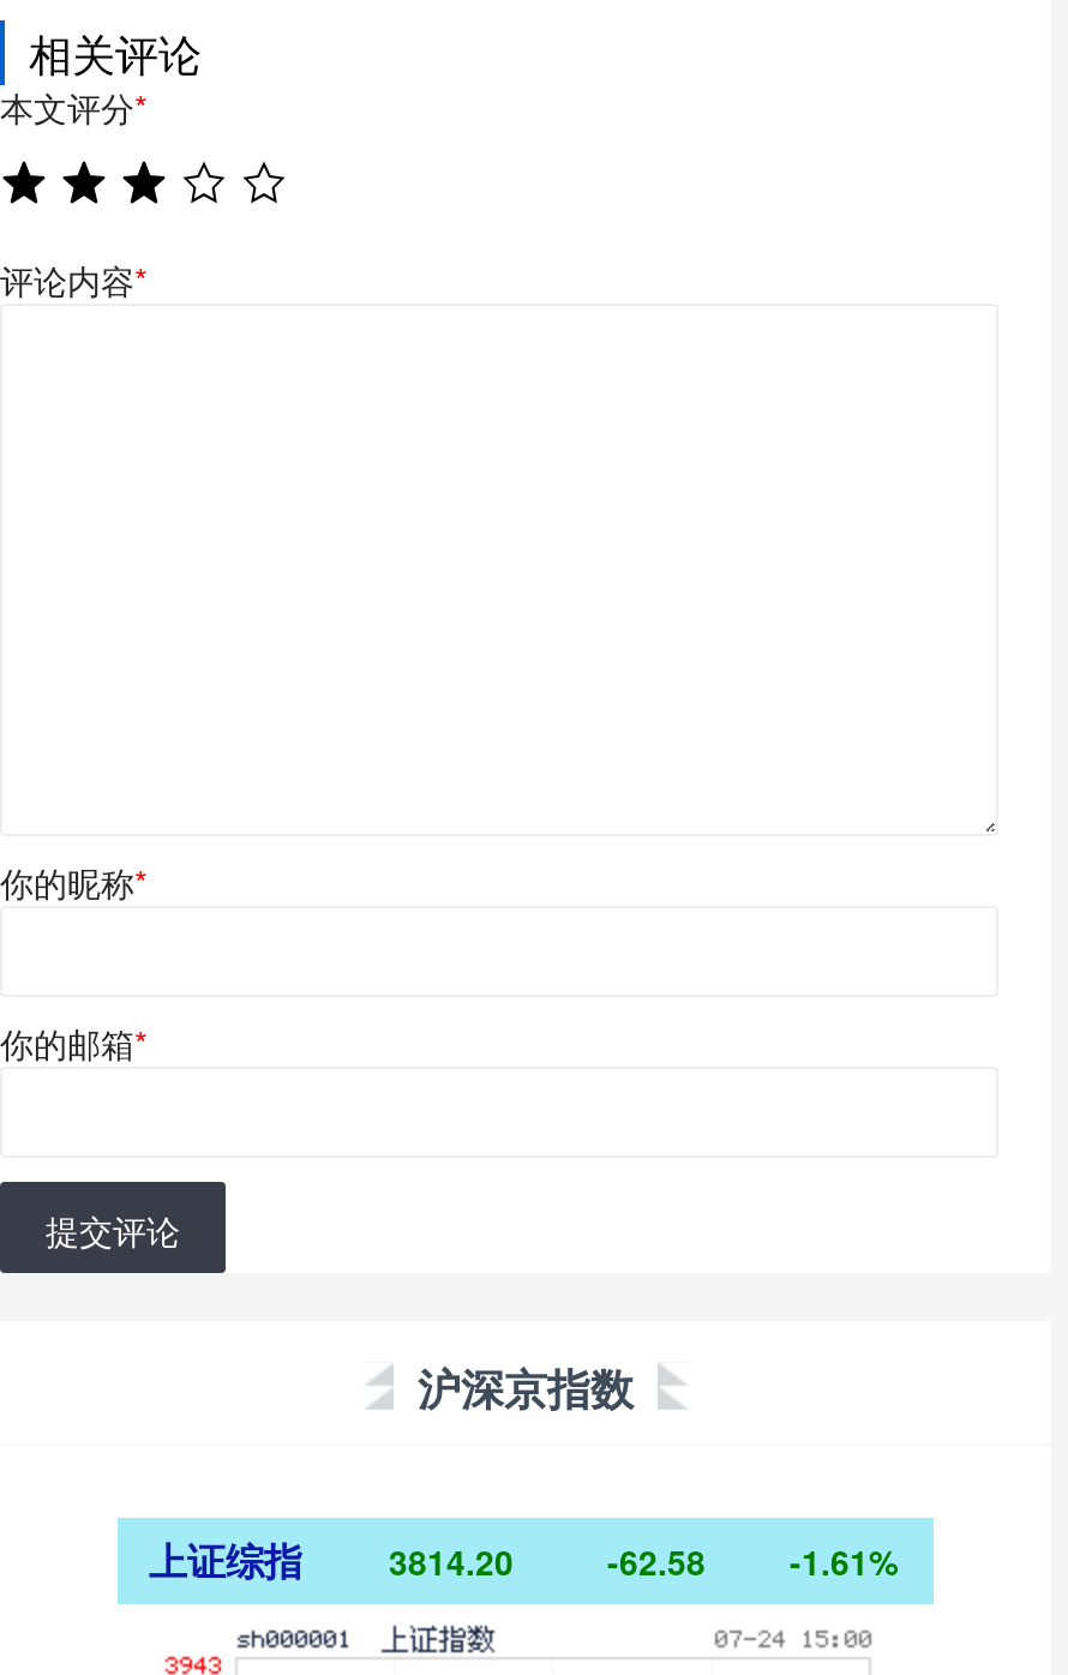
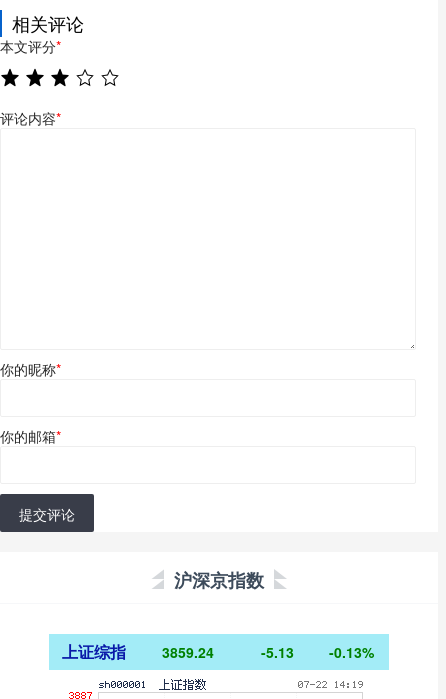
- 3814.20
+ 3859.24

- -62.58
+ -5.13

- -1.61%
+ -0.13%
